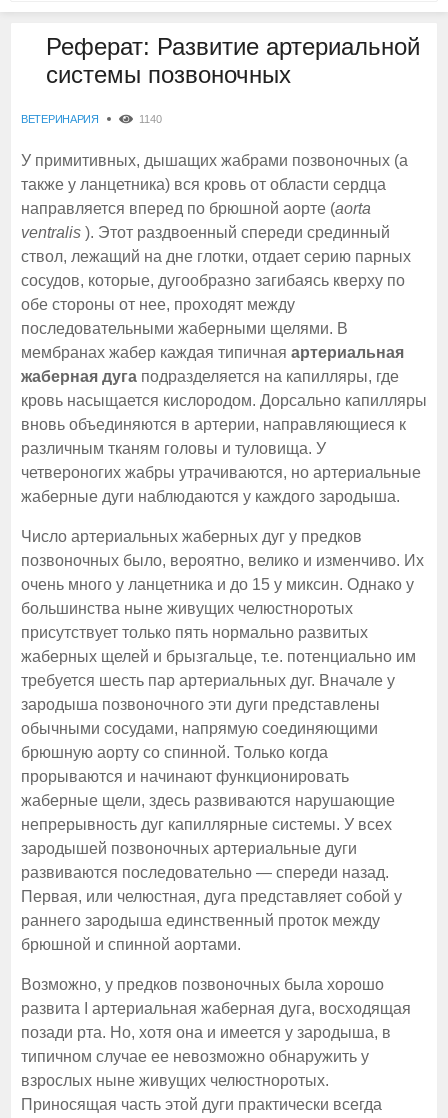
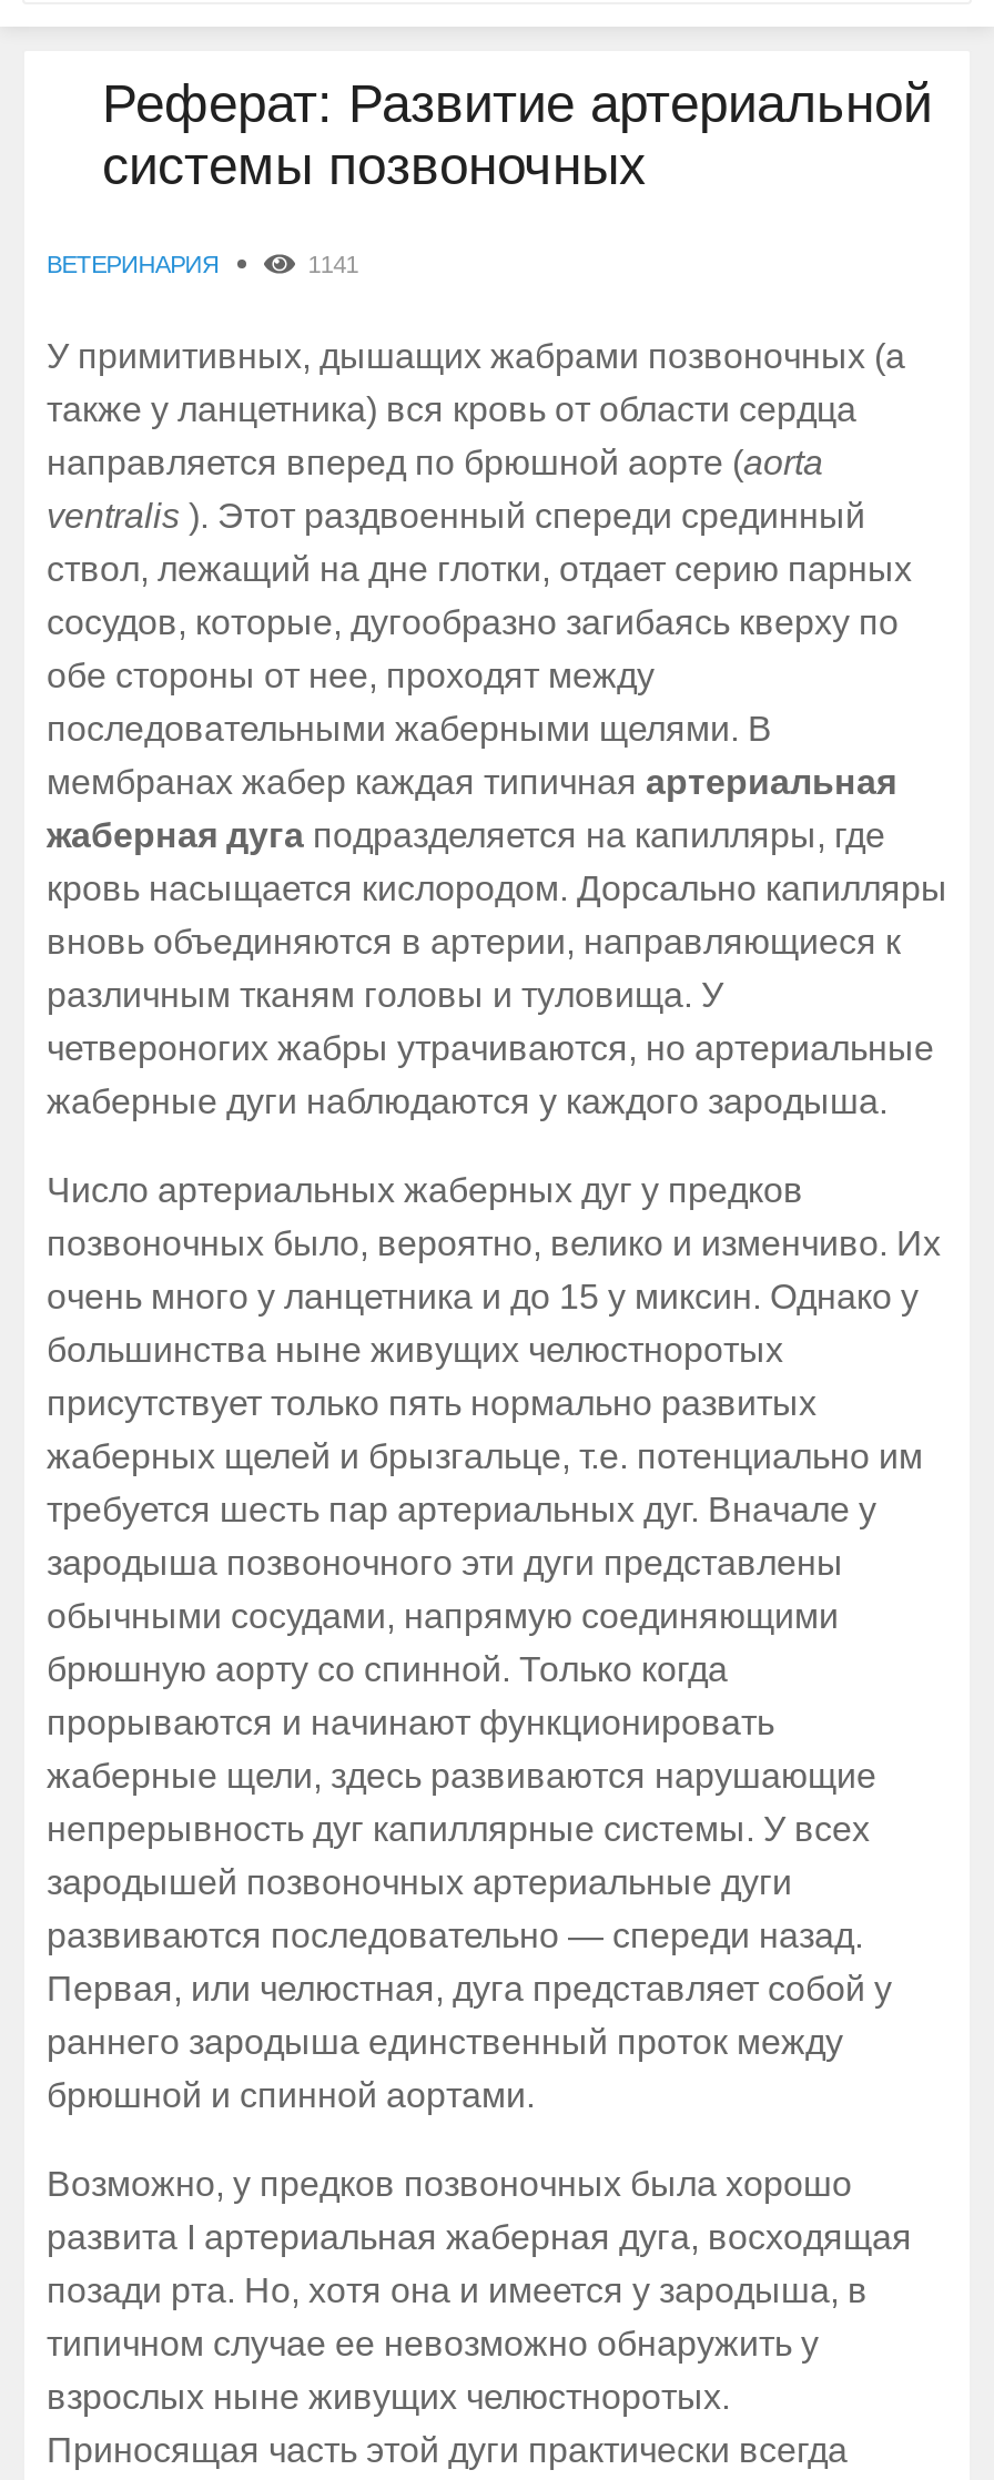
- 1140
+ 1141
